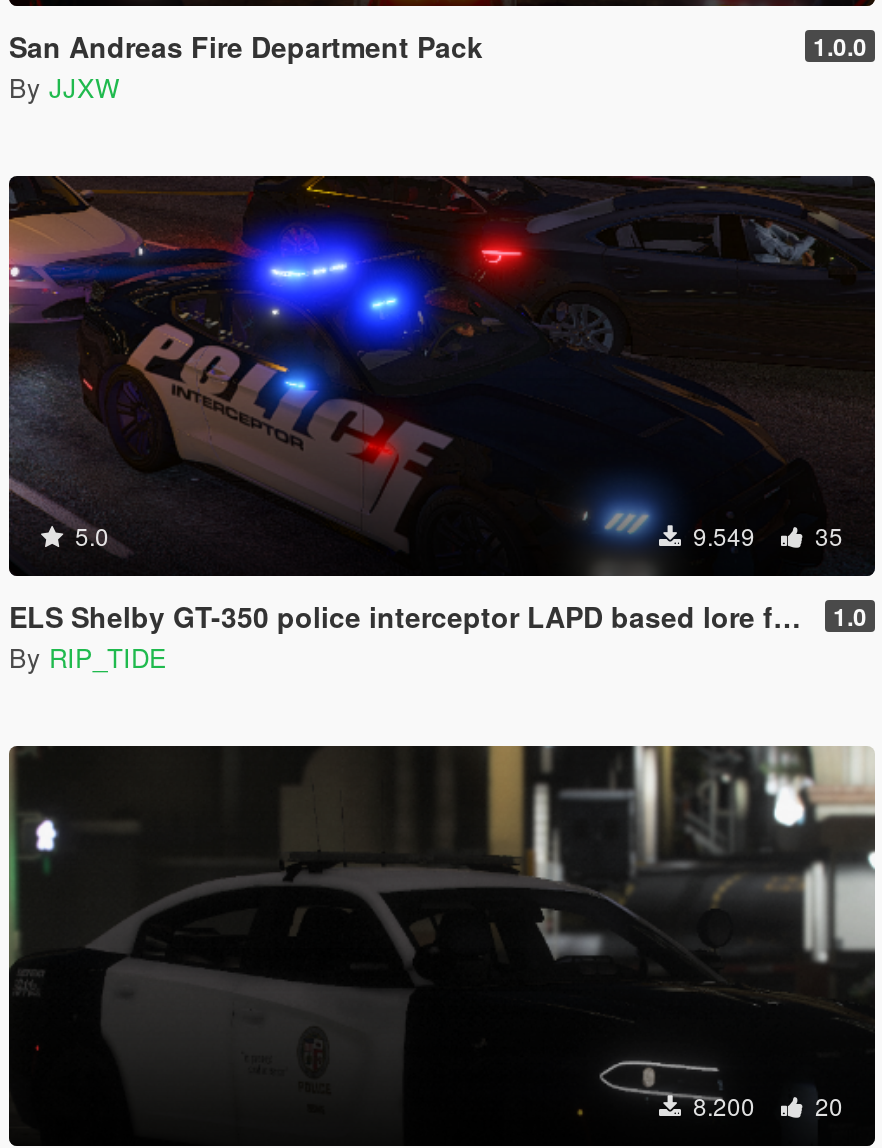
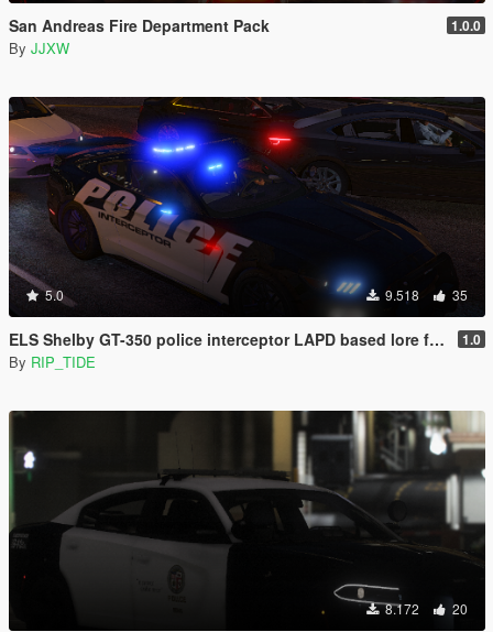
- 9.549 35
+ 9.518 35

- 8.200 20
+ 8.172 20
